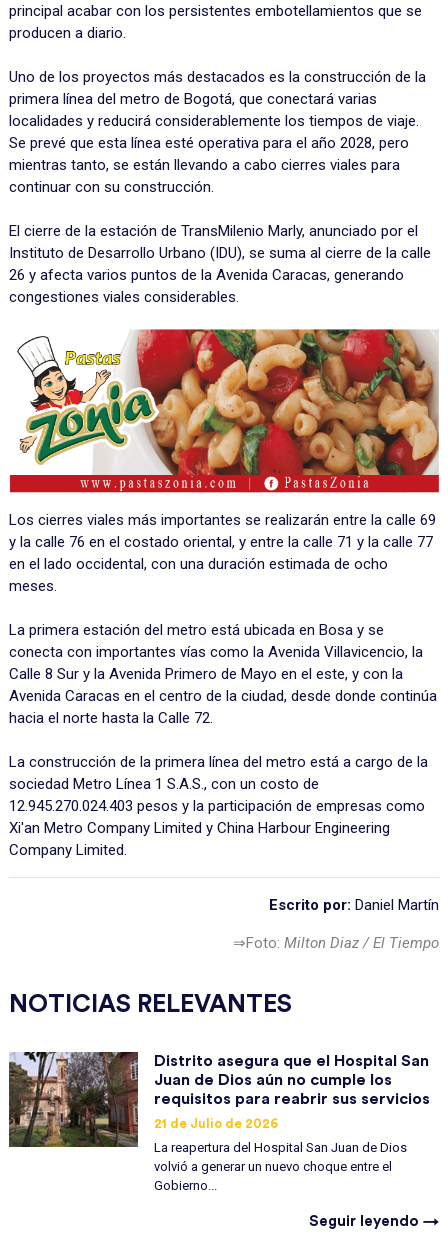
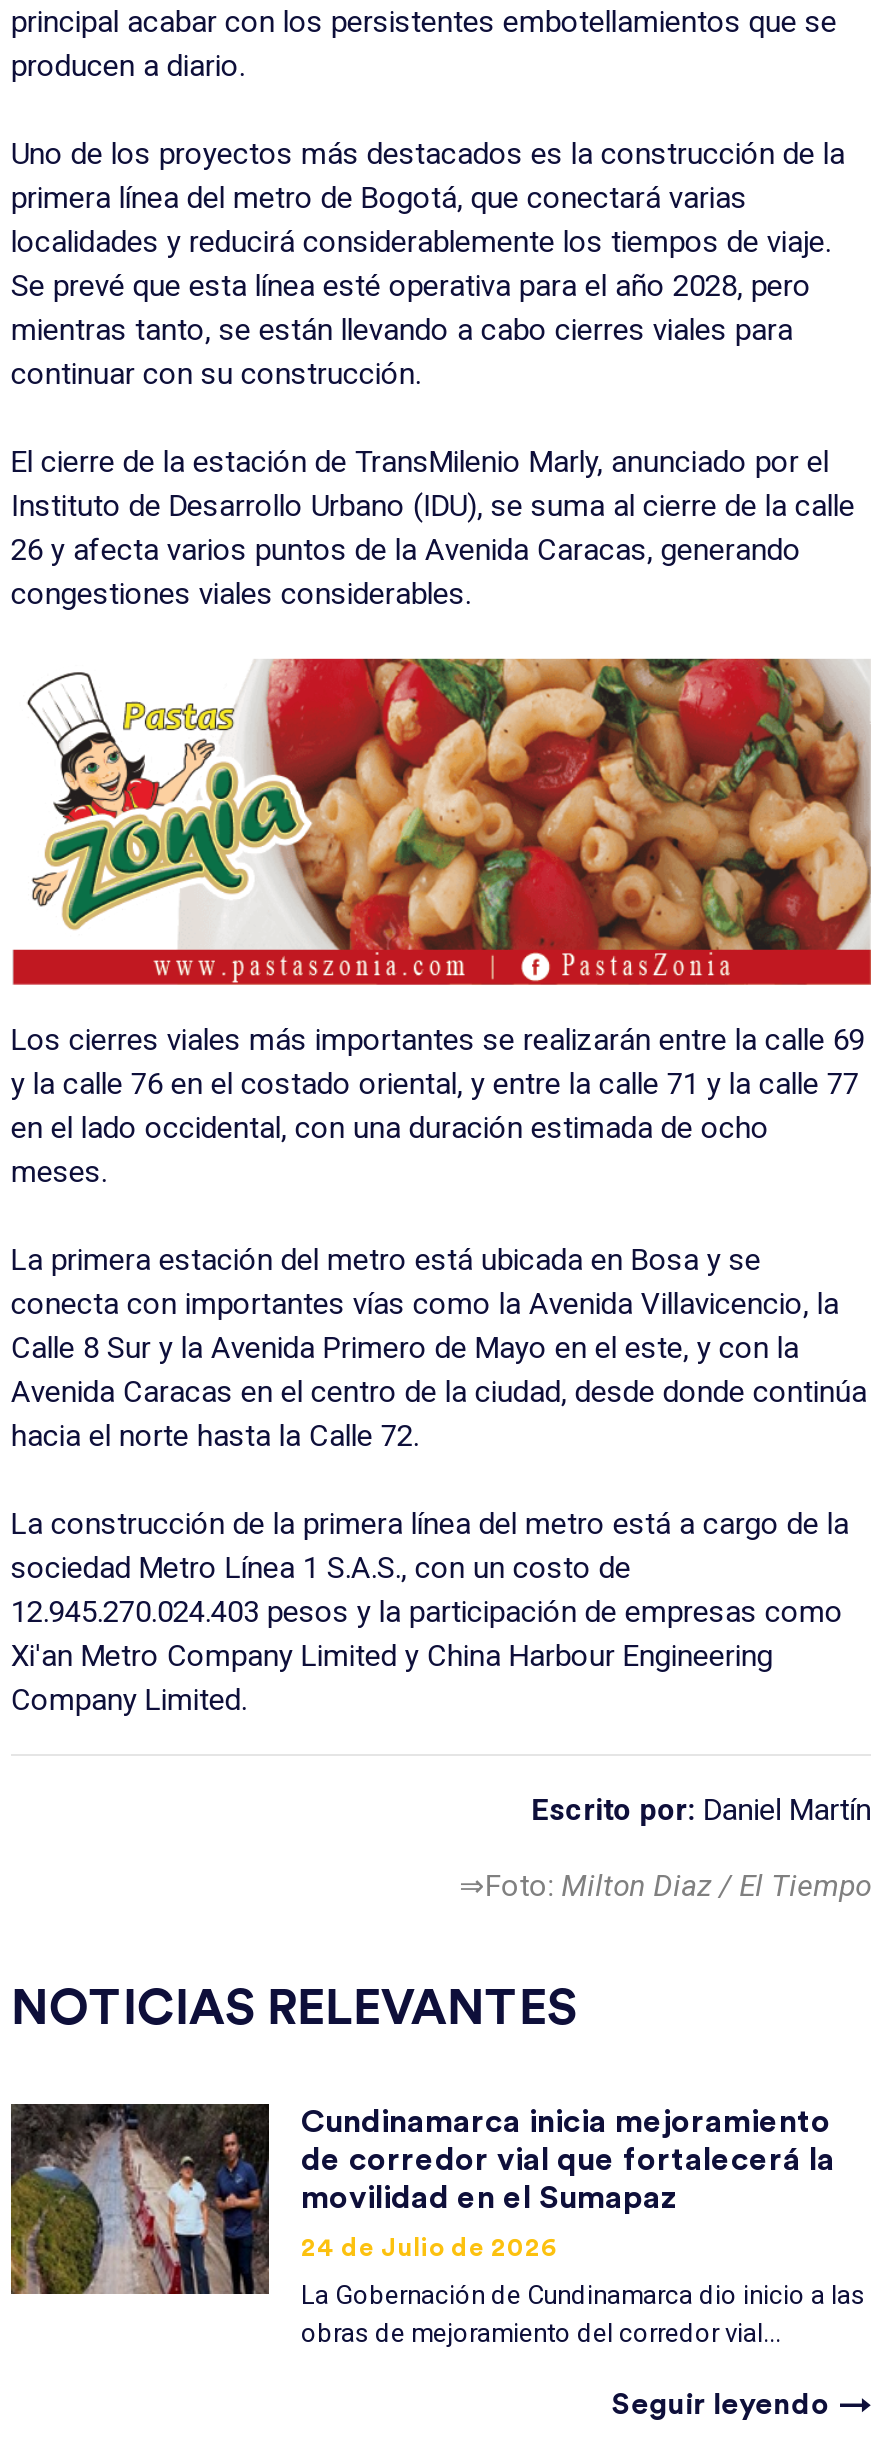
- [image]
- Distrito asegura que el Hospital San
- Juan de Dios aún no cumple los
- requisitos para reabrir sus servicios
+ [image]
+ Cundinamarca inicia mejoramiento
+ de corredor vial que fortalecerá la
+ movilidad en el Sumapaz

- 21 de Julio de 2026
+ 24 de Julio de 2026

- La reapertura del Hospital San Juan de Dios
- volvió a generar un nuevo choque entre el
- Gobierno...
+ La Gobernación de Cundinamarca dio inicio a las
+ obras de mejoramiento del corredor vial...
